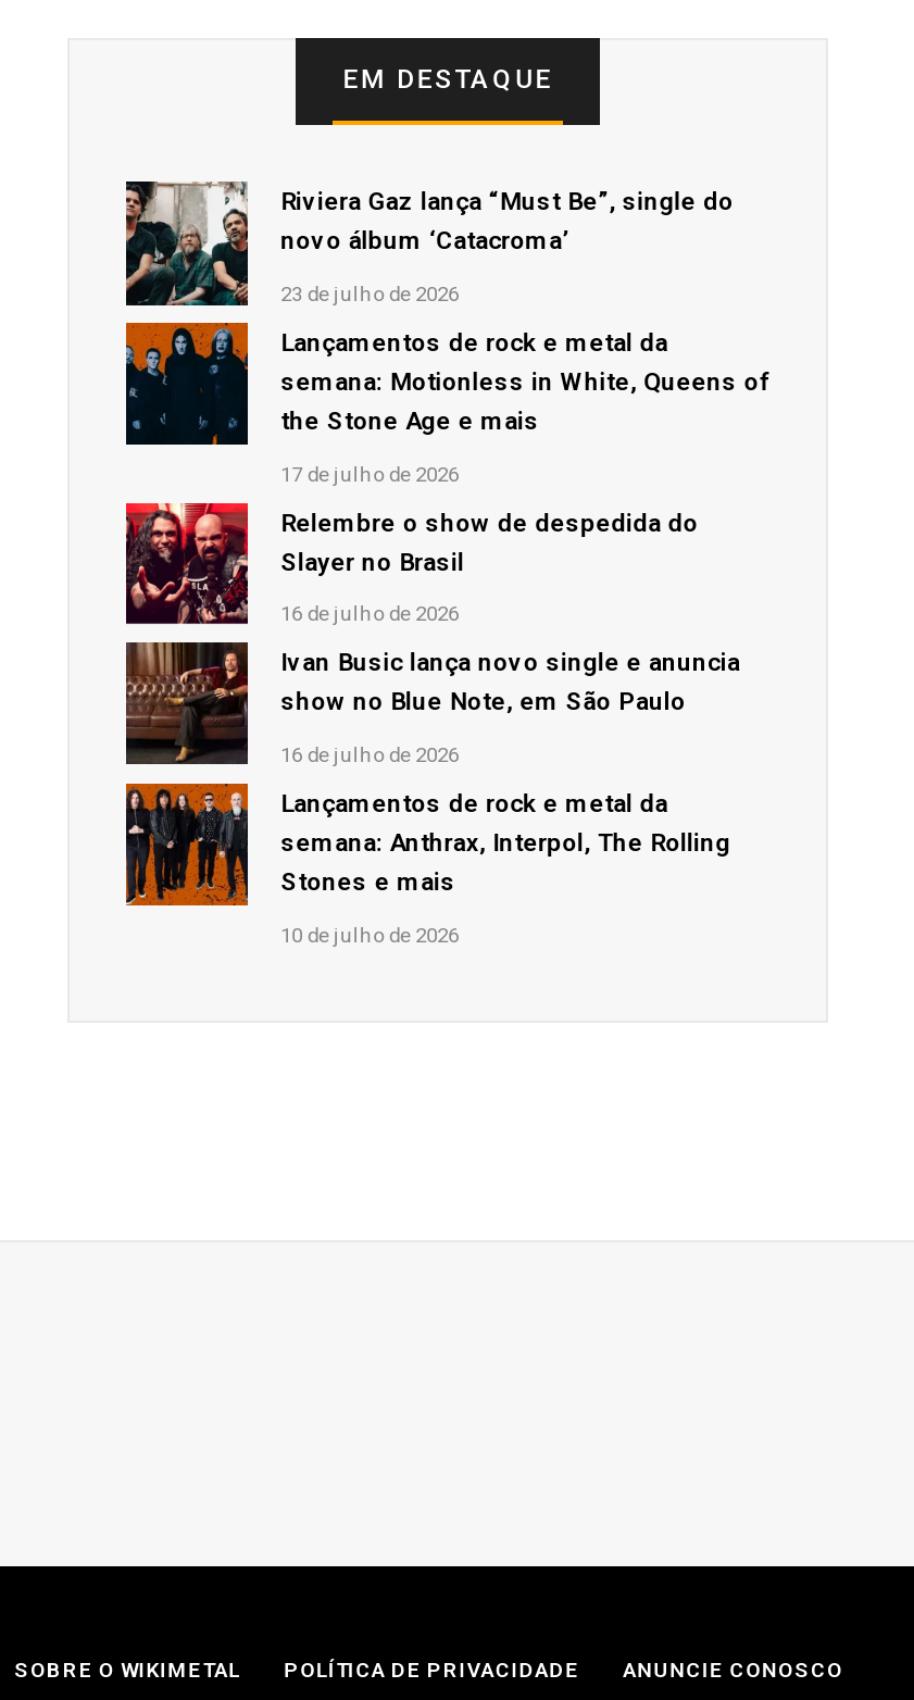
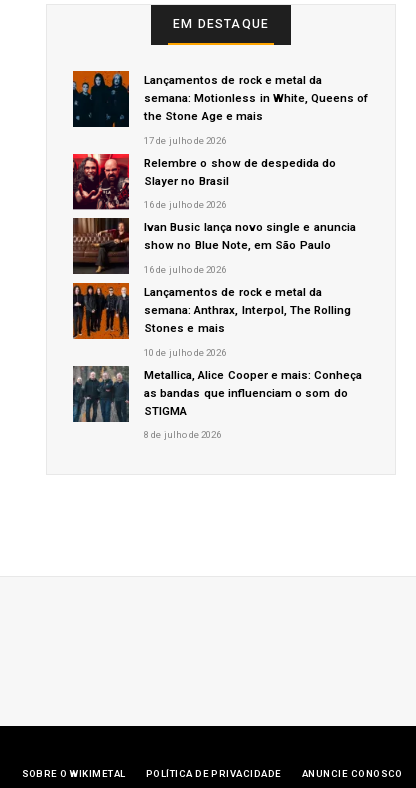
- [image]
- Riviera Gaz lança “Must Be”, single do
- novo álbum ‘Catacroma’
- 23 de julho de 2026

moved up: [image] | Lançamentos de rock e metal da | semana: Motionless in White, Queens of | ... | Stones e mais | 10 de julho de 2026

+ [image]
+ Metallica, Alice Cooper e mais: Conheça
+ as bandas que influenciam o som do
+ STIGMA
+ 8 de julho de 2026
